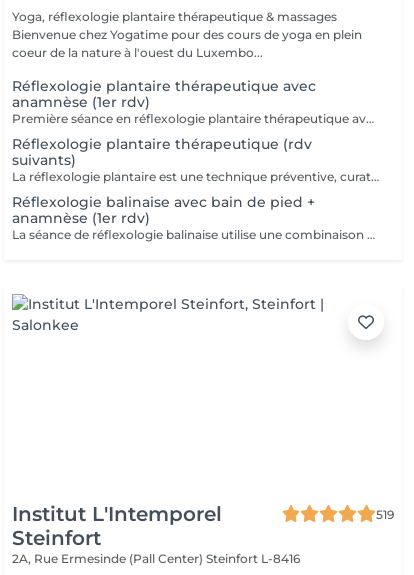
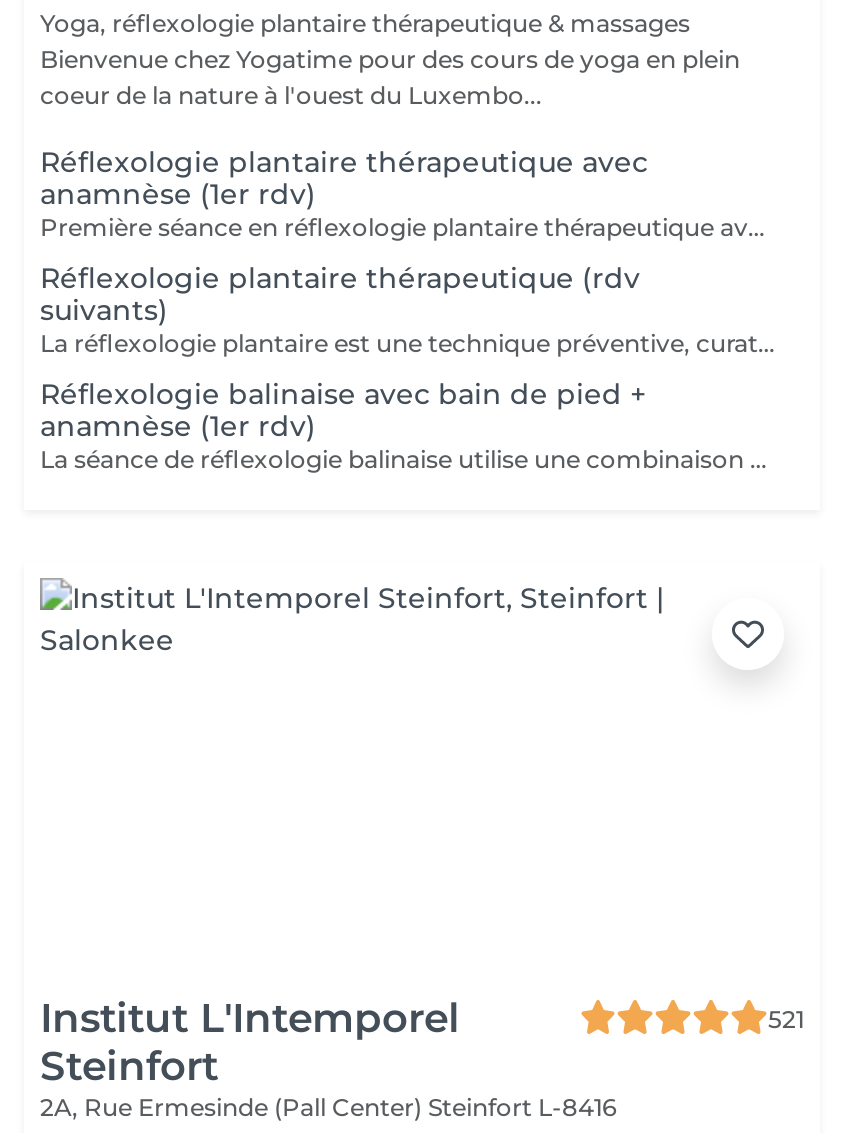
- 519
+ 521
